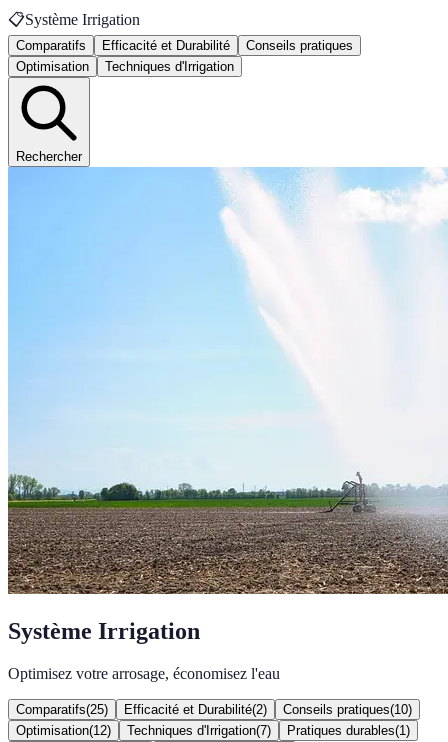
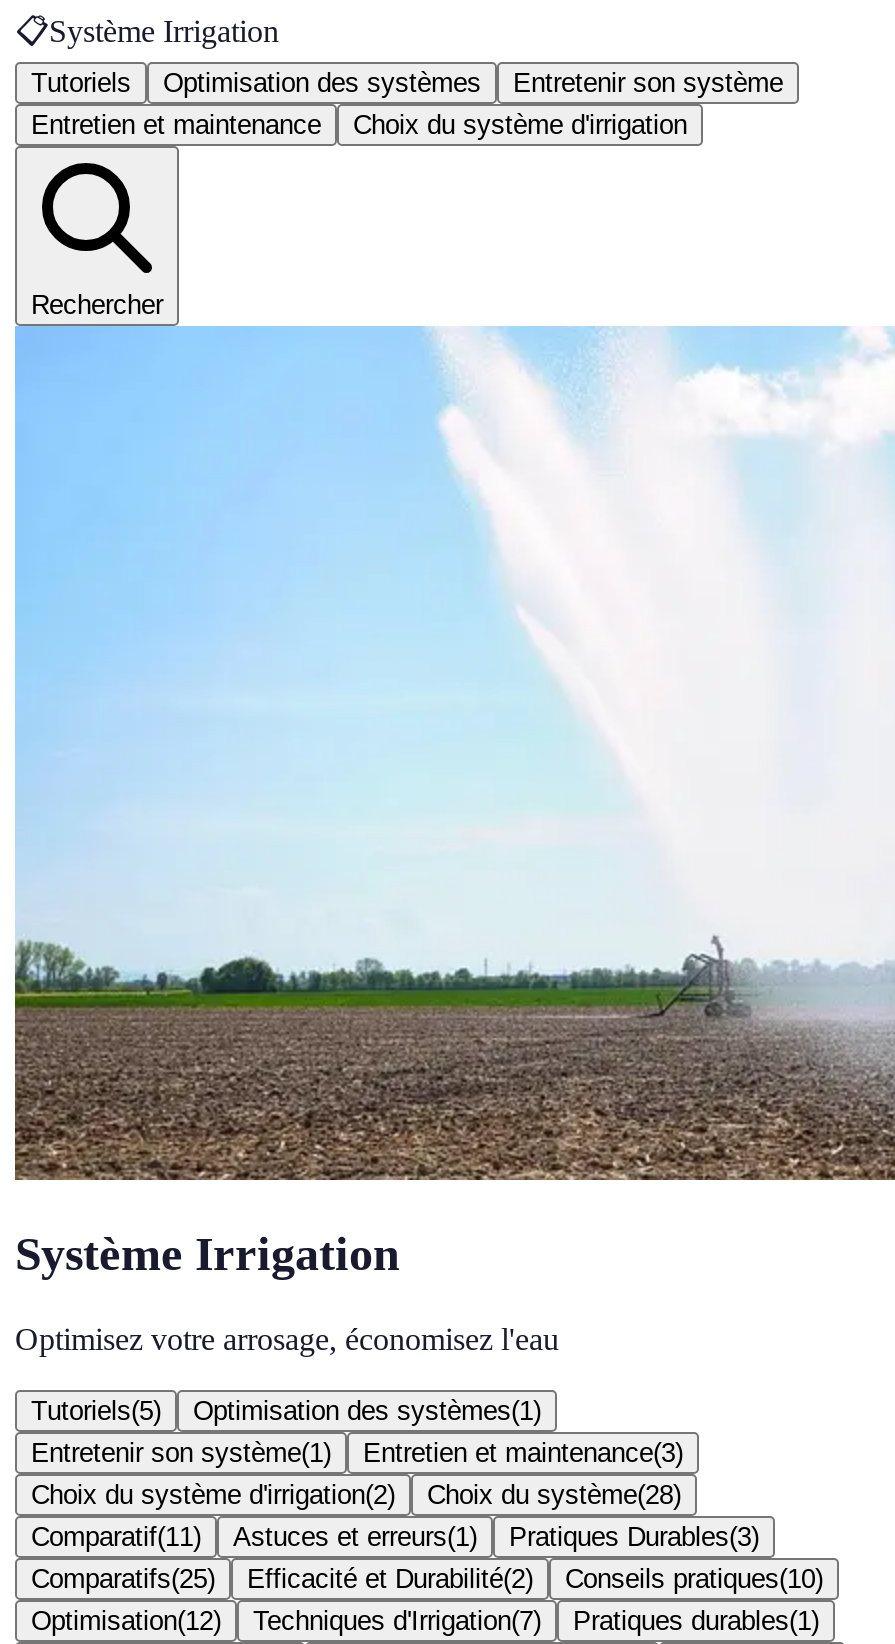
- Comparatifs
- Efficacité et Durabilité
- Conseils pratiques
- Optimisation
- Techniques d'Irrigation
+ Tutoriels
+ Optimisation des systèmes
+ Entretenir son système
+ Entretien et maintenance
+ Choix du système d'irrigation

+ Tutoriels(5)
+ Optimisation des systèmes(1)
+ Entretenir son système(1)
+ Entretien et maintenance(3)
+ Choix du système d'irrigation(2)
+ Choix du système(28)
+ Comparatif(11)
+ Astuces et erreurs(1)
+ Pratiques Durables(3)
